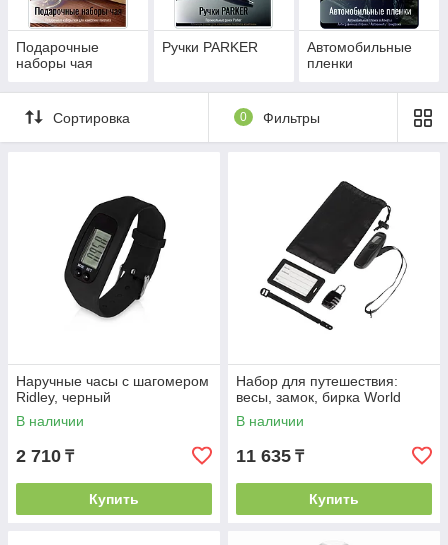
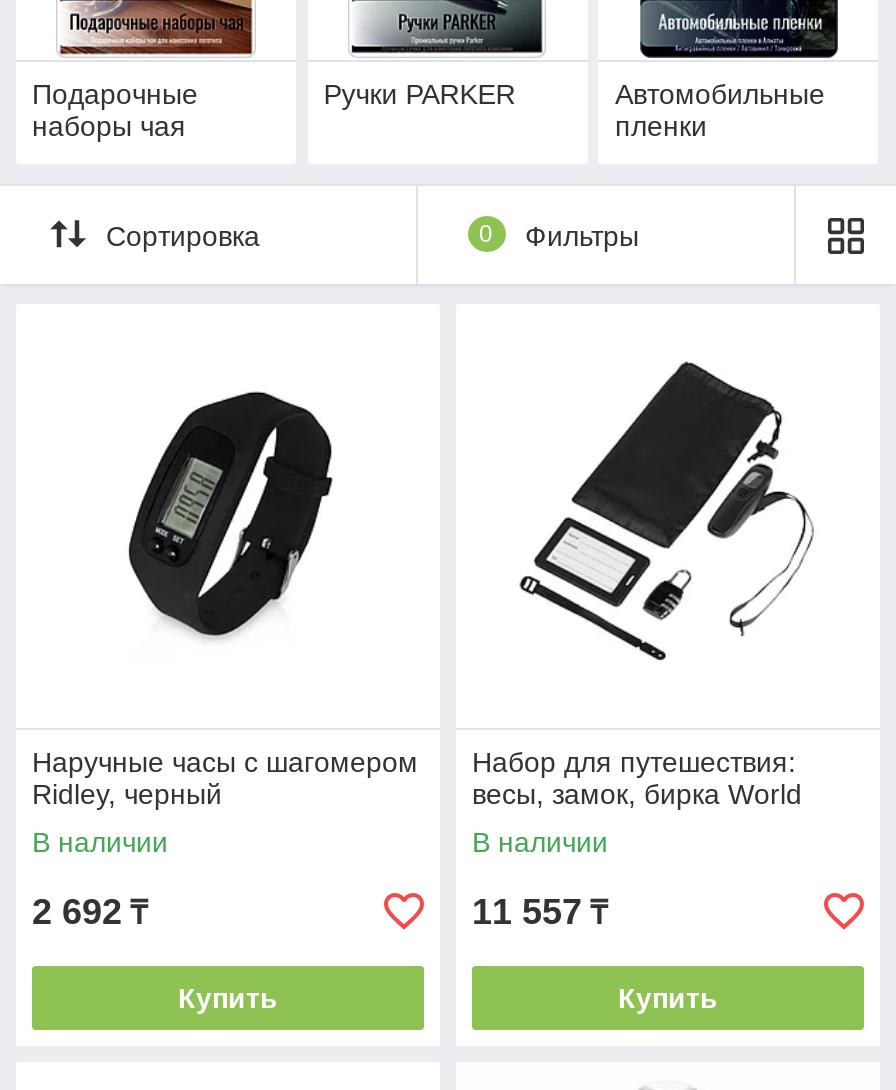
- 2 710 ₸
+ 2 692 ₸

- 11 635 ₸
+ 11 557 ₸
